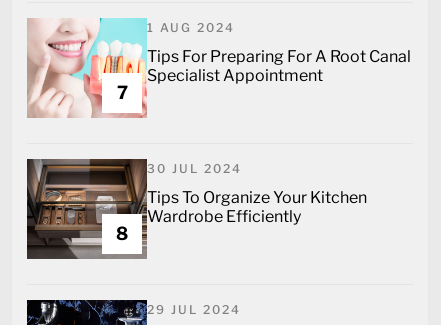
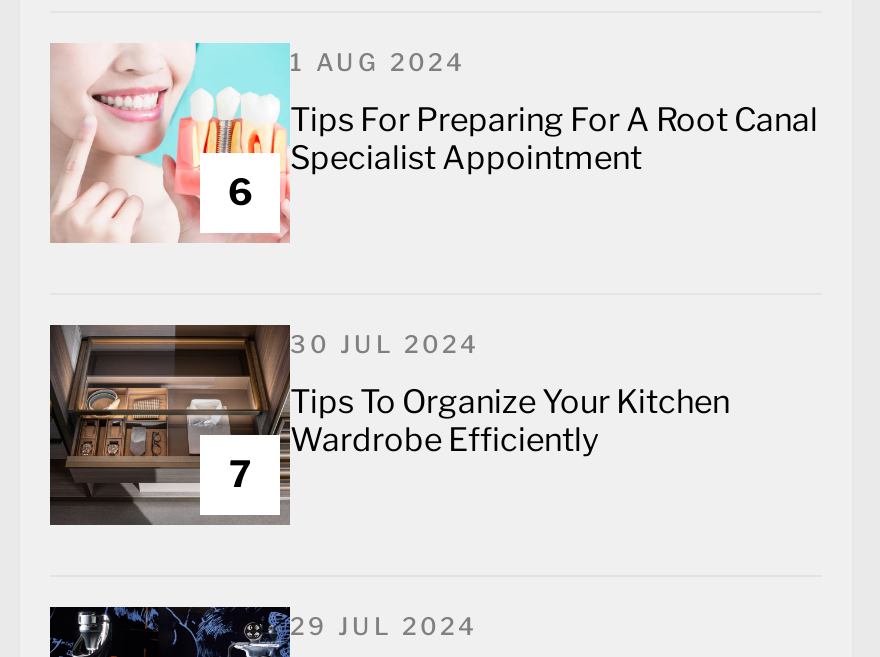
- 7
+ 6

- 8
+ 7
